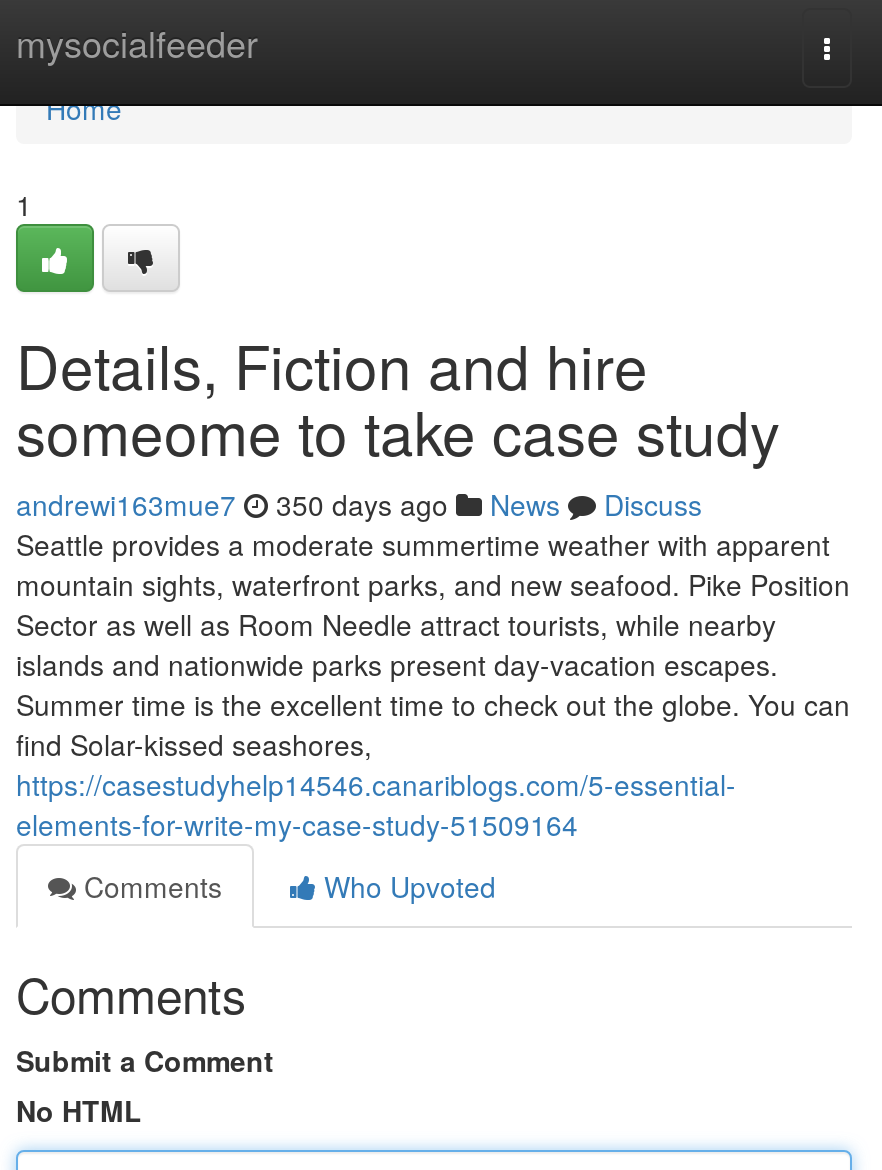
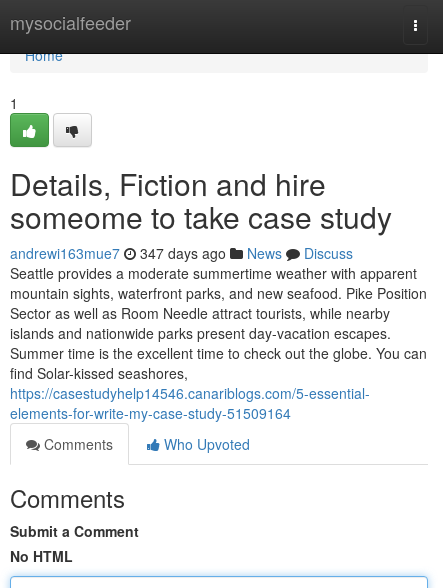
- andrewi163mue7 350 days ago News Discuss
+ andrewi163mue7 347 days ago News Discuss
